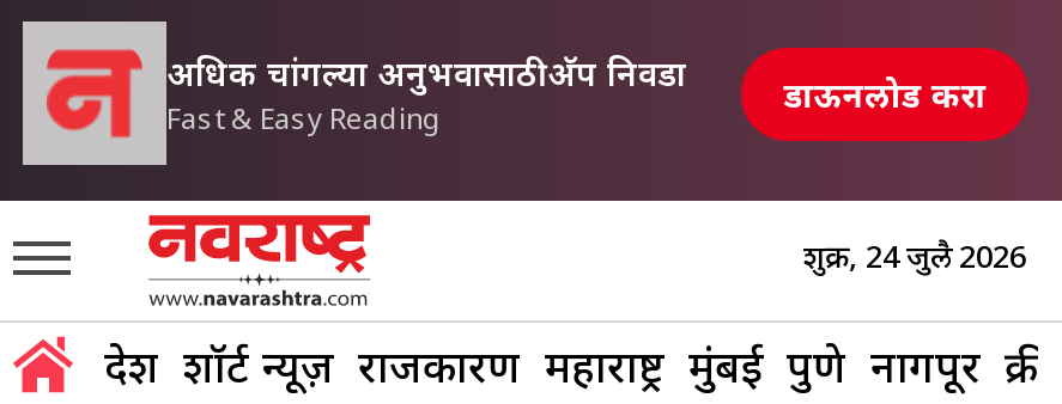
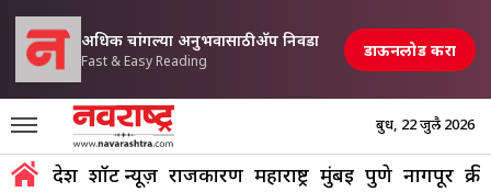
- शुक्र, 24 जुलै 2026
+ बुध, 22 जुलै 2026
